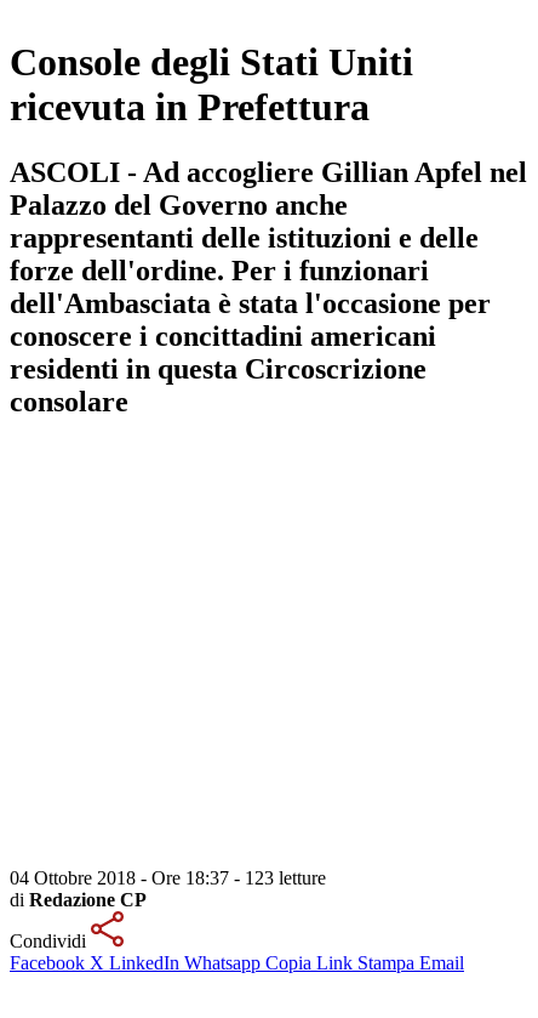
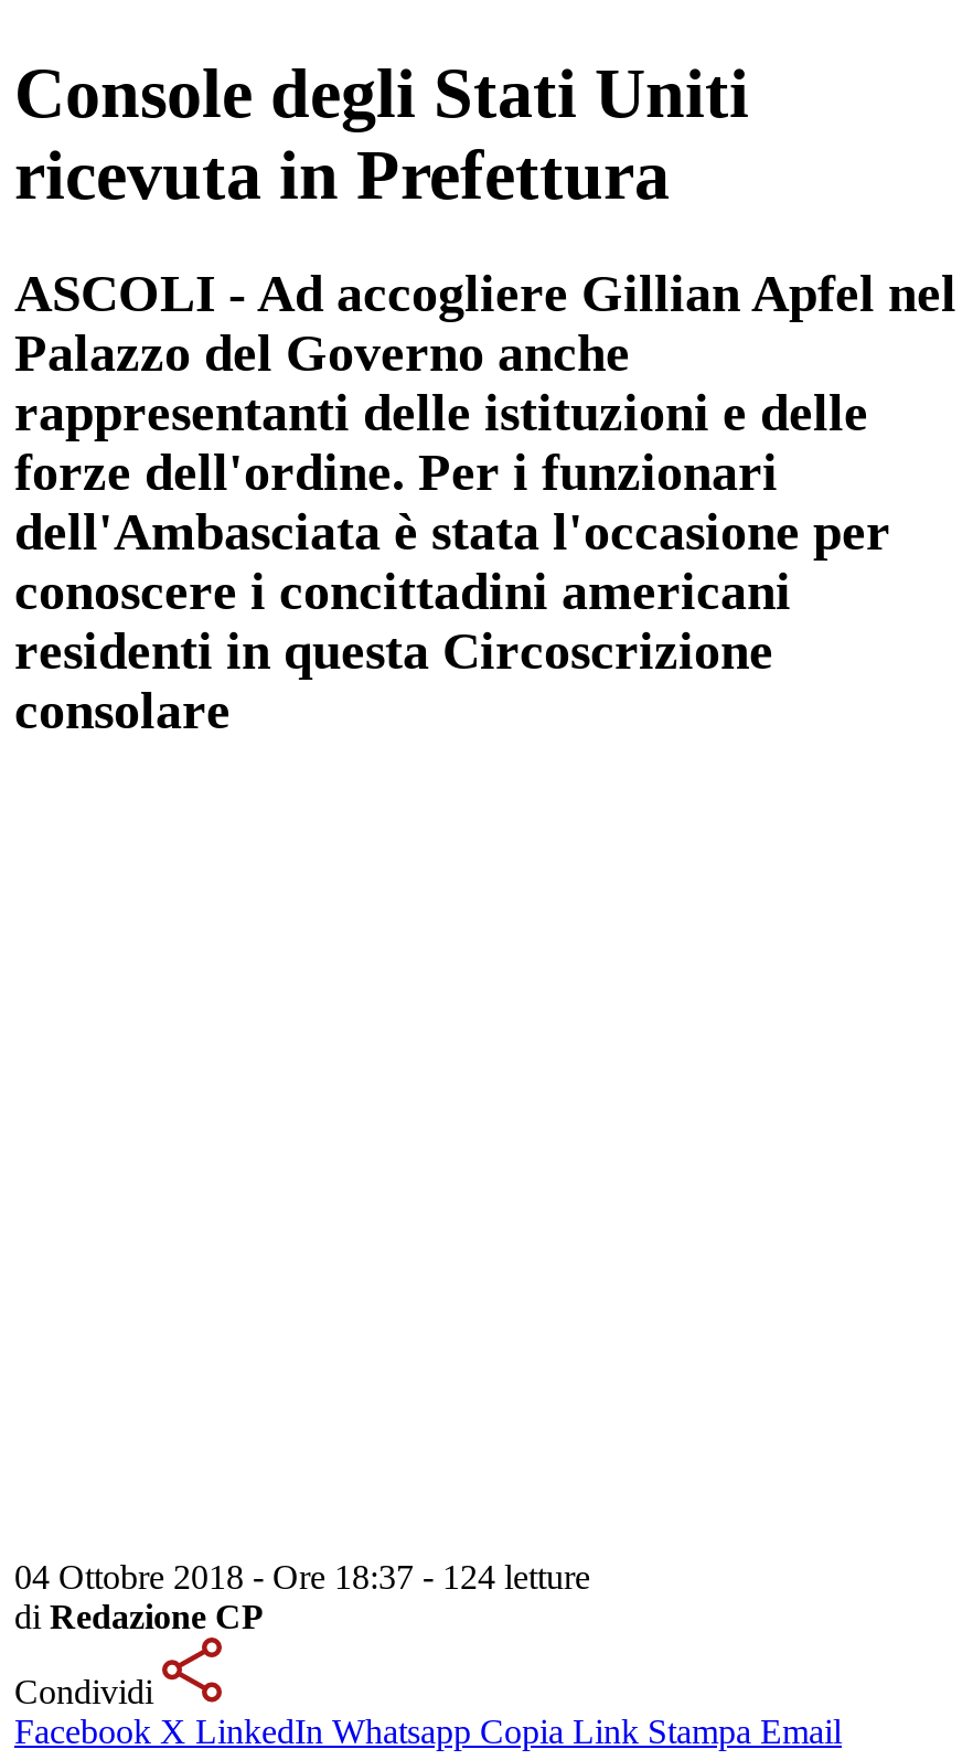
- 04 Ottobre 2018 - Ore 18:37 - 123 letture
+ 04 Ottobre 2018 - Ore 18:37 - 124 letture
